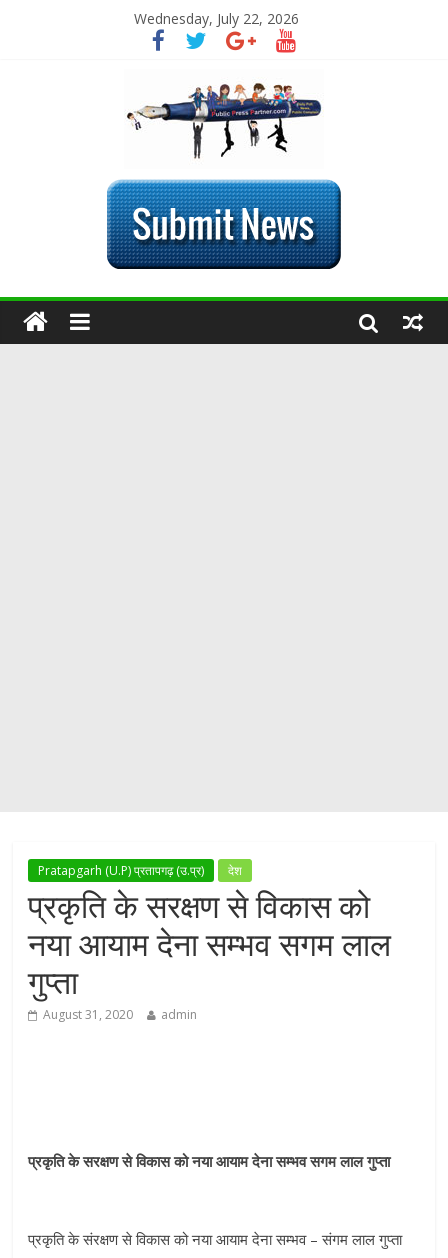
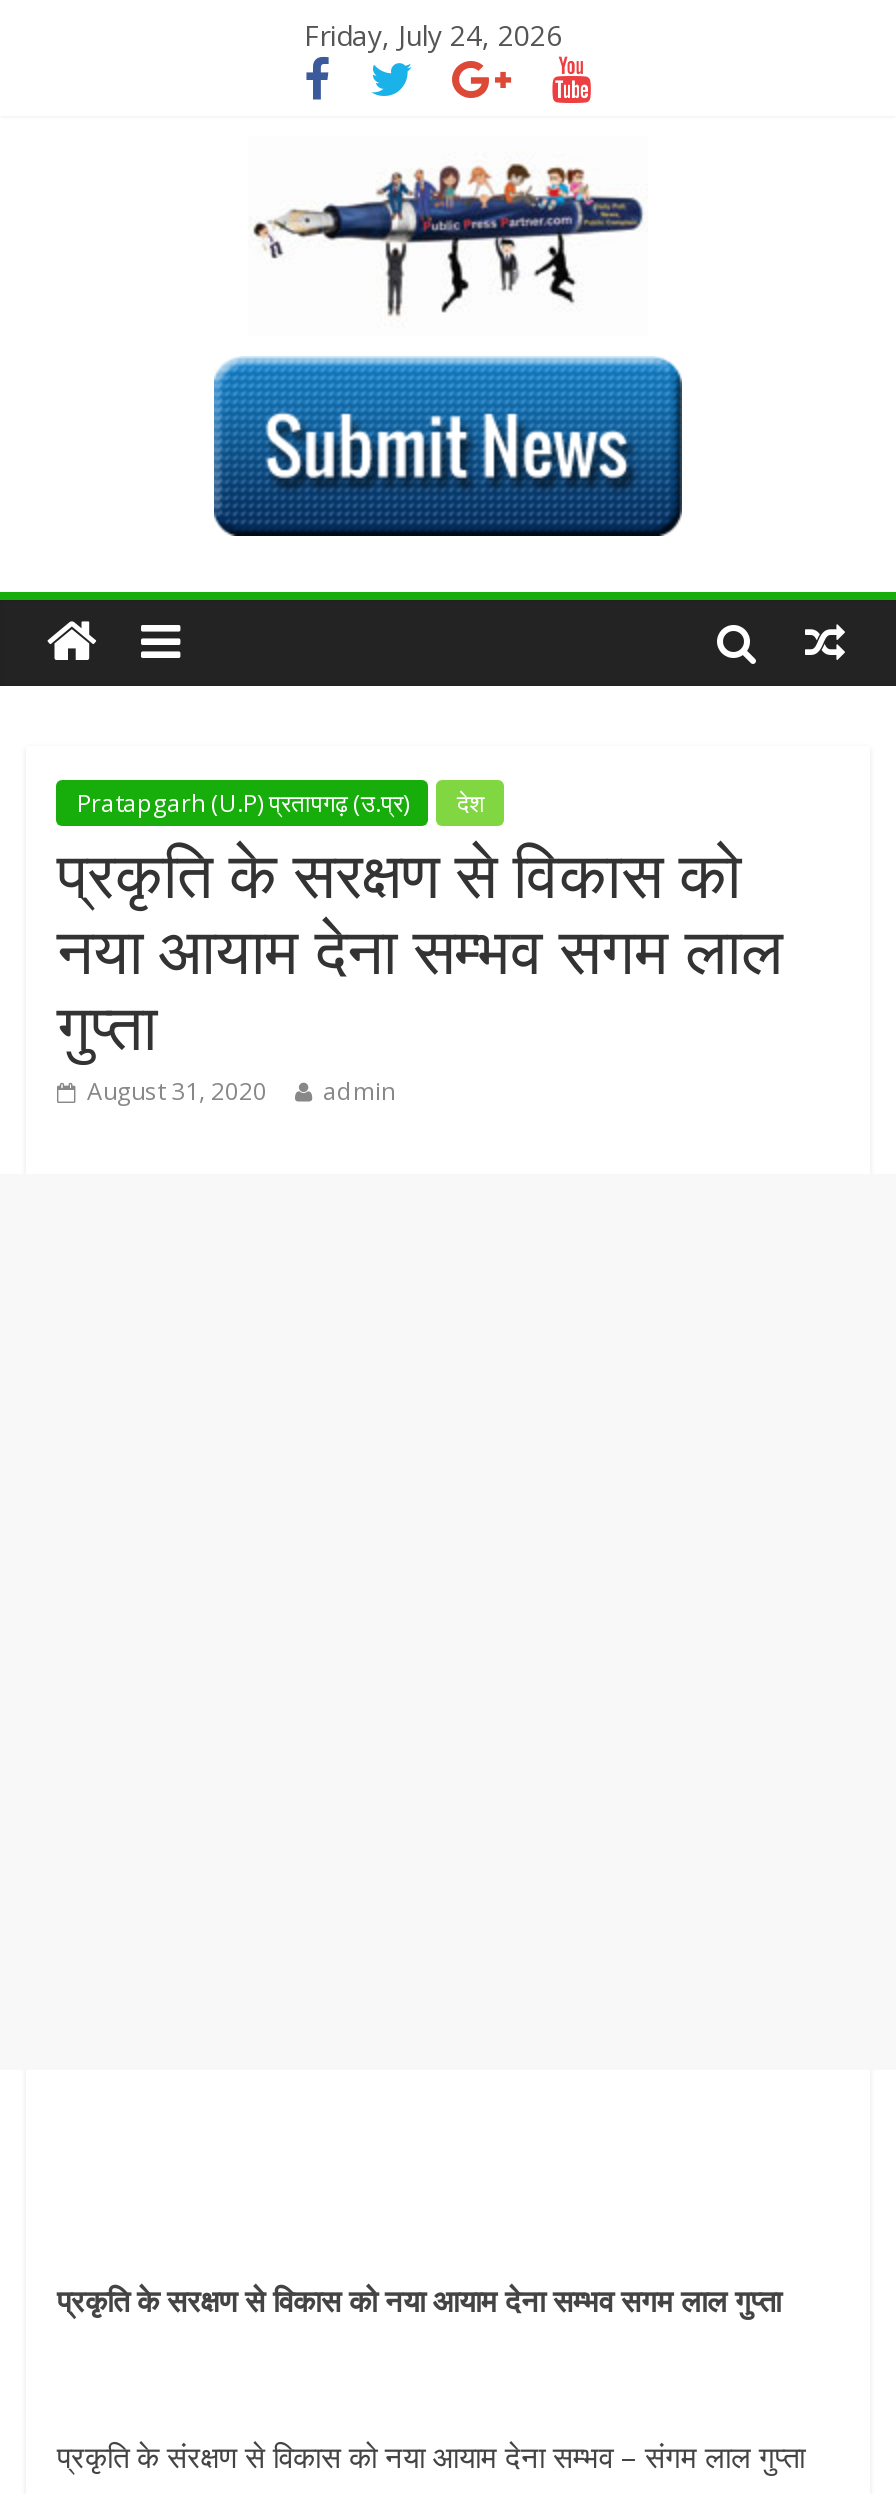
- Wednesday, July 22, 2026
+ Friday, July 24, 2026

moved up: Pratapgarh (U.P) प्रतापगढ़ (उ.प्र) | देश | प्रकृति के सरक्षण से विकास को | नया आयाम देना सम्भव सगम लाल | August 31, 2020 | admin
